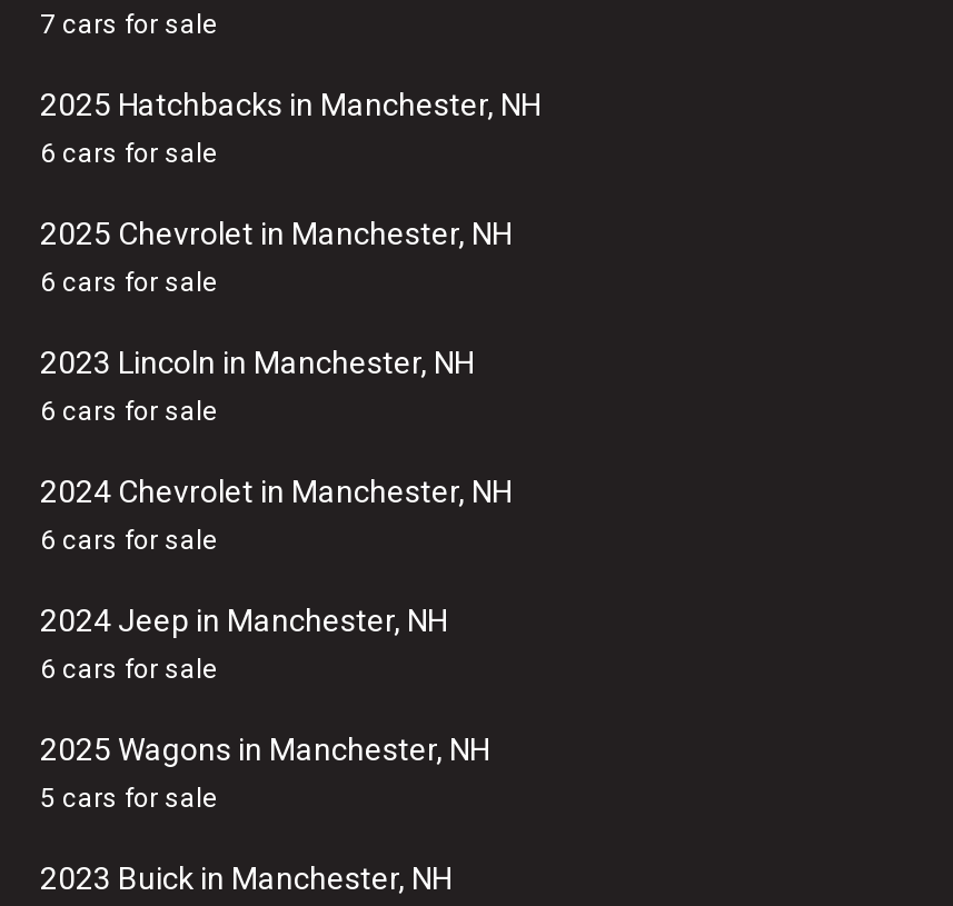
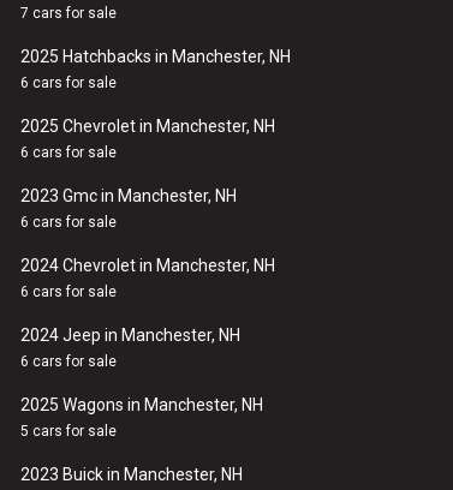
- 2023 Lincoln in Manchester, NH
+ 2023 Gmc in Manchester, NH
